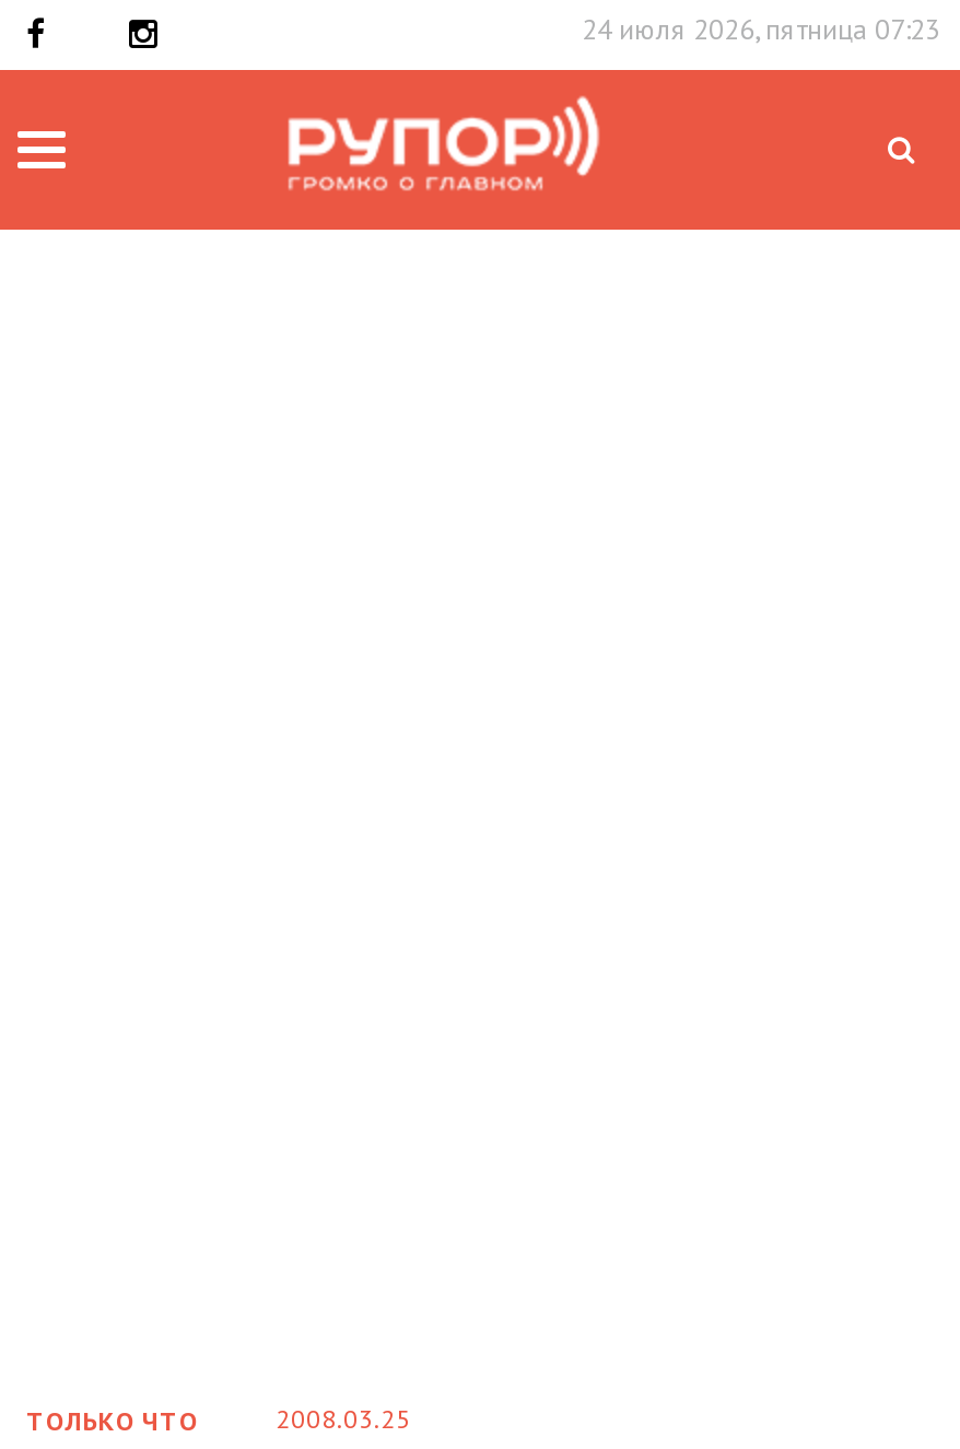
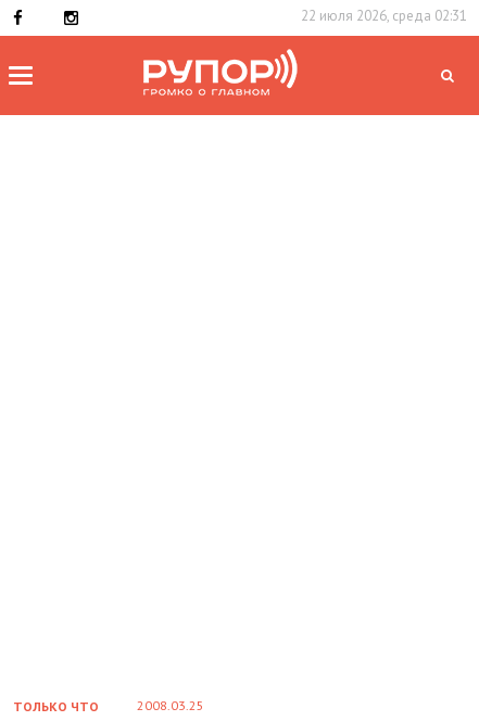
- 24 июля 2026, пятница 07:23
+ 22 июля 2026, среда 02:31
